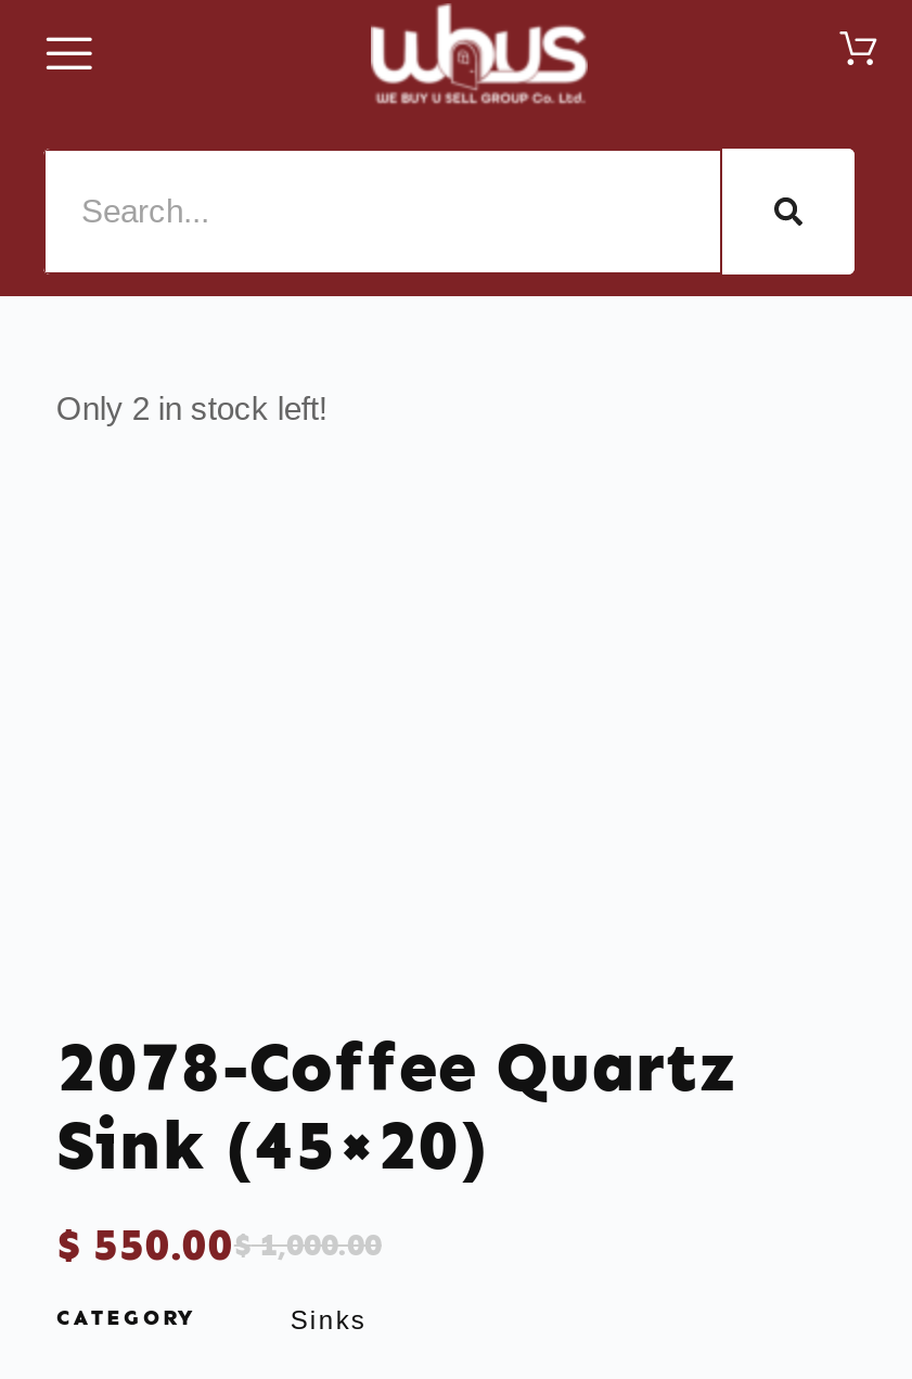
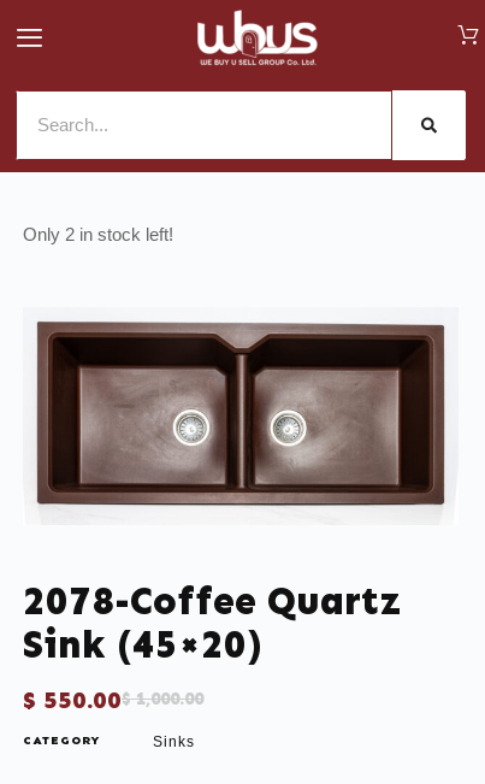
+ [image]
